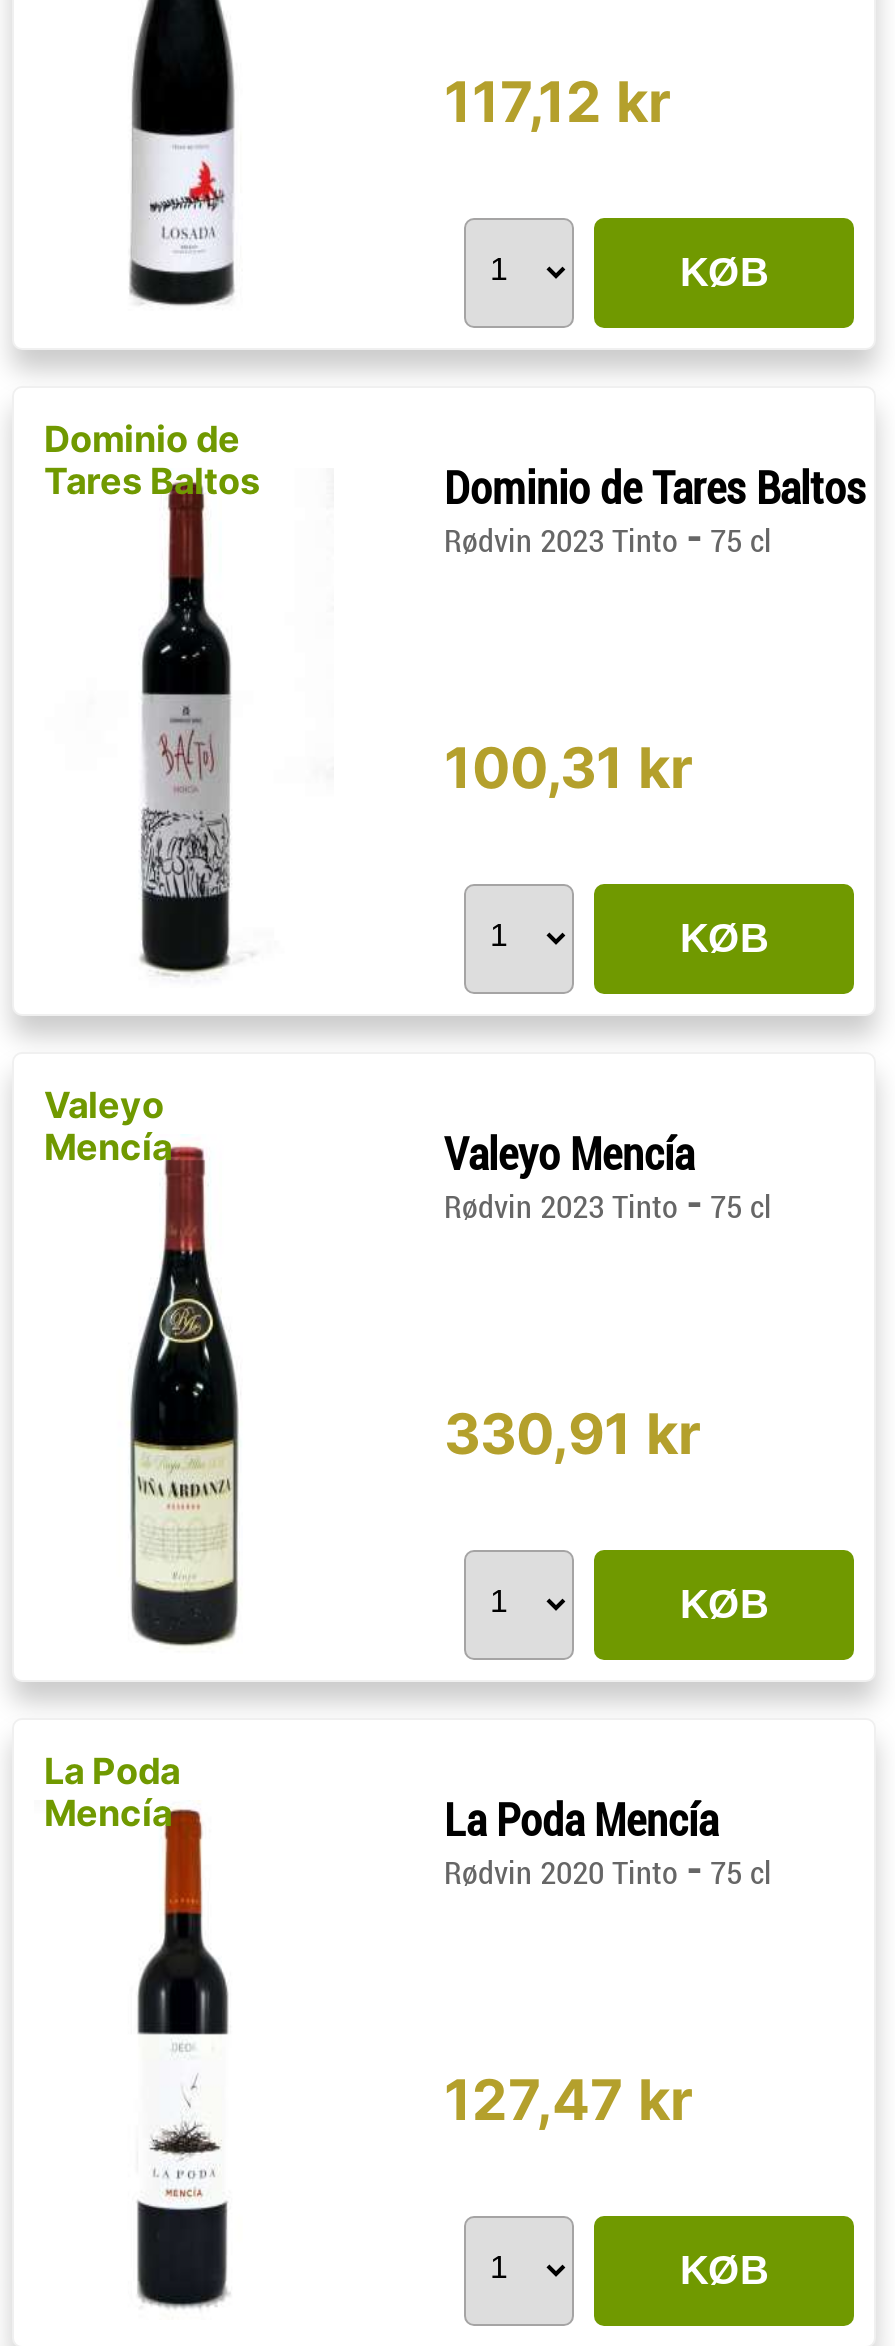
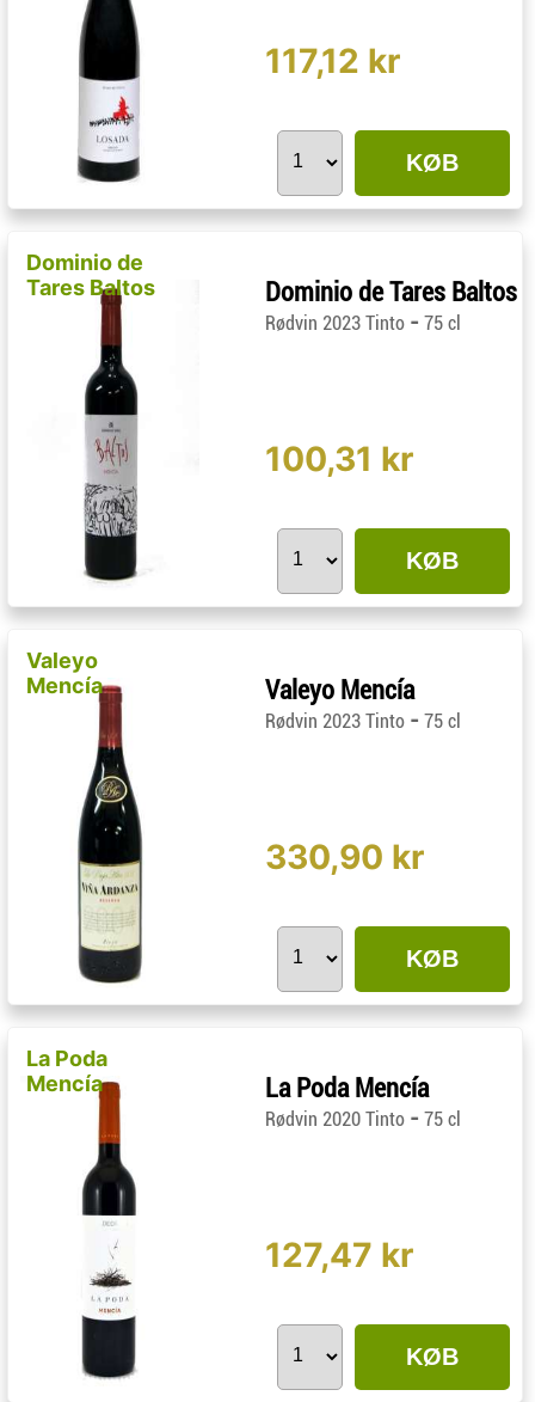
- 330,91 kr
+ 330,90 kr
